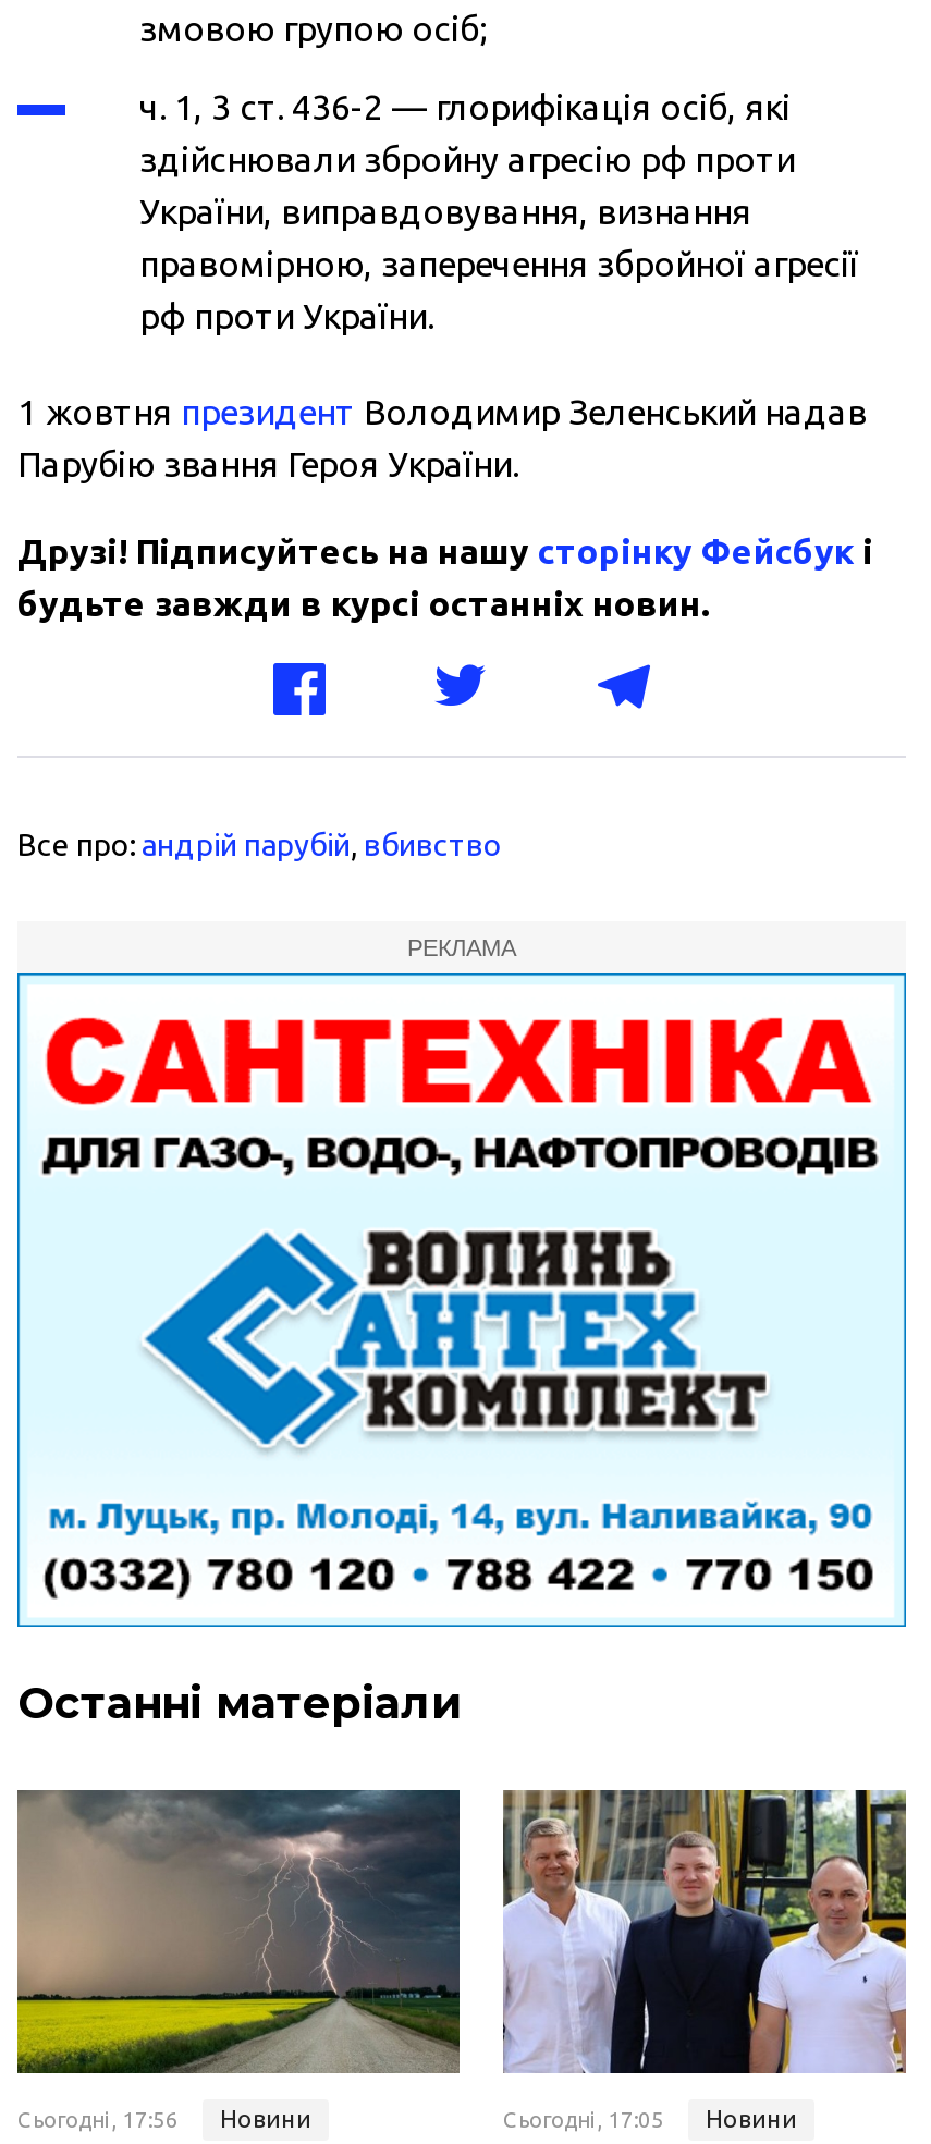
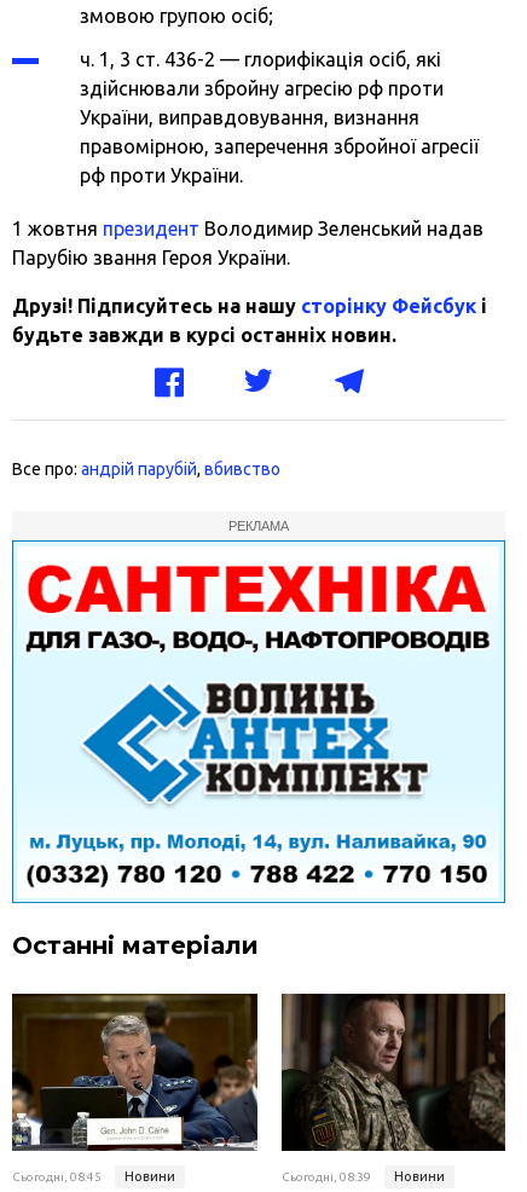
- [image]
- Сьогодні, 17:56 Новини
+ [image]
+ Сьогодні, 08:45 Новини

- [image]
- Сьогодні, 17:05 Новини
+ [image]
+ Сьогодні, 08:39 Новини
